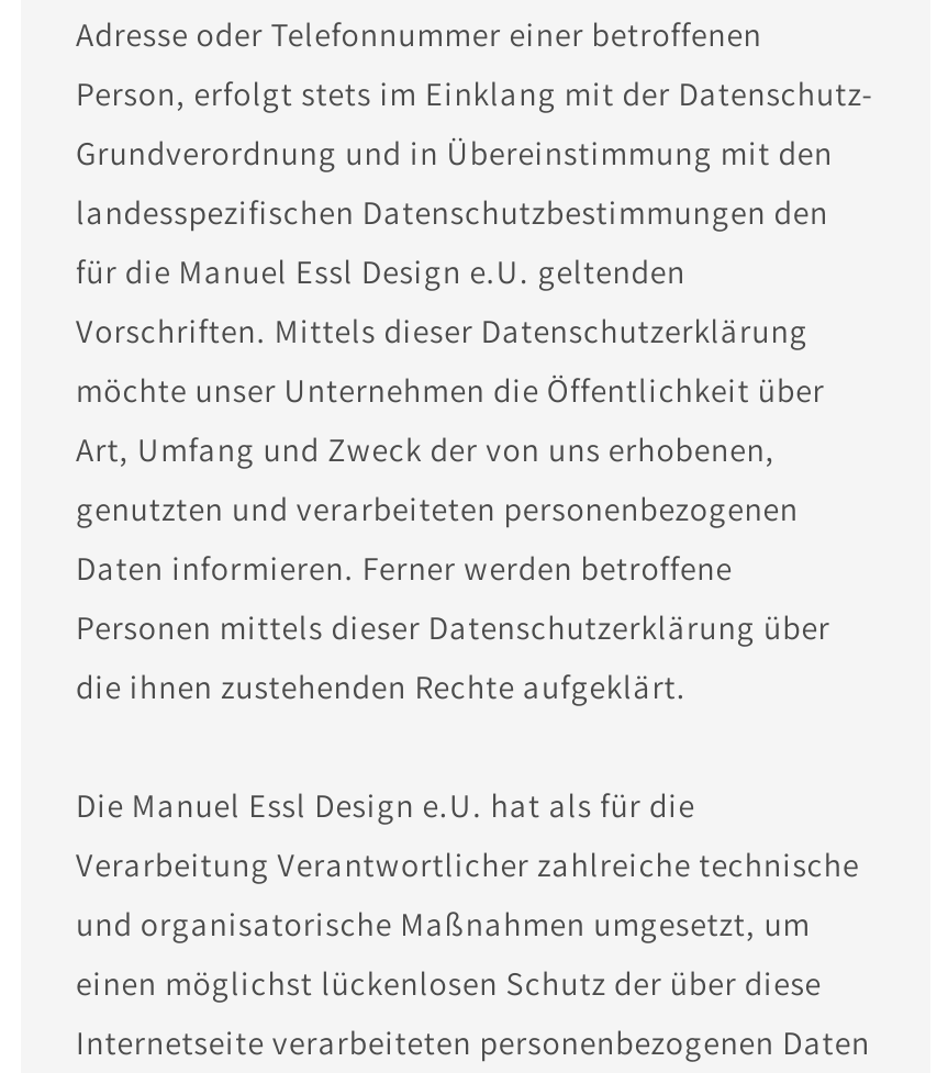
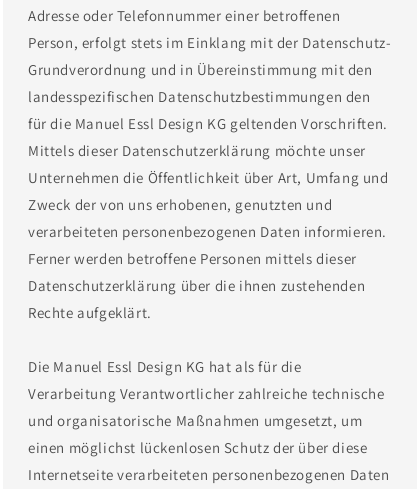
- für die Manuel Essl Design e.U. geltenden
- Vorschriften. Mittels dieser Datenschutzerklärung
- möchte unser Unternehmen die Öffentlichkeit über
- Art, Umfang und Zweck der von uns erhobenen,
- genutzten und verarbeiteten personenbezogenen
- Daten informieren. Ferner werden betroffene
- Personen mittels dieser Datenschutzerklärung über
- die ihnen zustehenden Rechte aufgeklärt.
+ für die Manuel Essl Design KG geltenden Vorschriften.
+ Mittels dieser Datenschutzerklärung möchte unser
+ Unternehmen die Öffentlichkeit über Art, Umfang und
+ Zweck der von uns erhobenen, genutzten und
+ verarbeiteten personenbezogenen Daten informieren.
+ Ferner werden betroffene Personen mittels dieser
+ Datenschutzerklärung über die ihnen zustehenden
+ Rechte aufgeklärt.

- Die Manuel Essl Design e.U. hat als für die
+ Die Manuel Essl Design KG hat als für die
